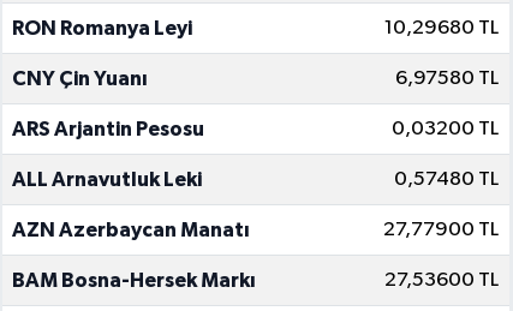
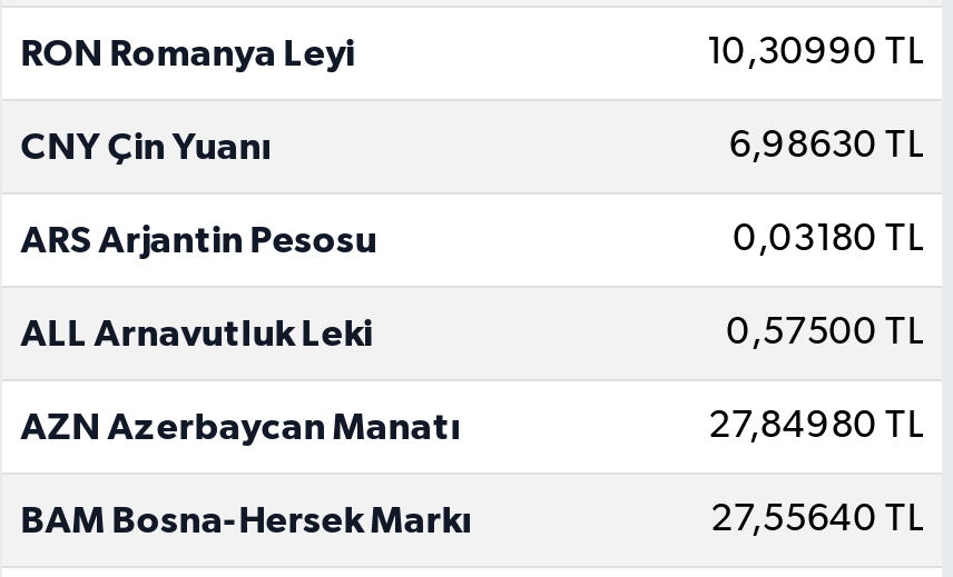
- 10,29680 TL
+ 10,30990 TL

- 6,97580 TL
+ 6,98630 TL

- 0,03200 TL
+ 0,03180 TL

- 0,57480 TL
+ 0,57500 TL

- 27,77900 TL
+ 27,84980 TL

- 27,53600 TL
+ 27,55640 TL
